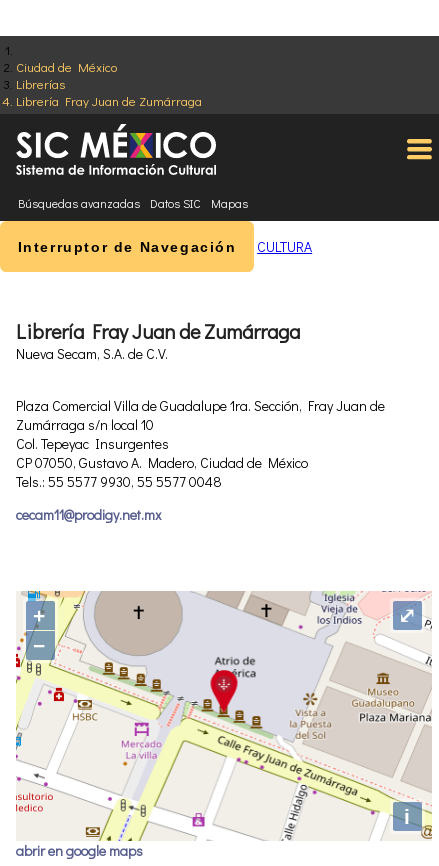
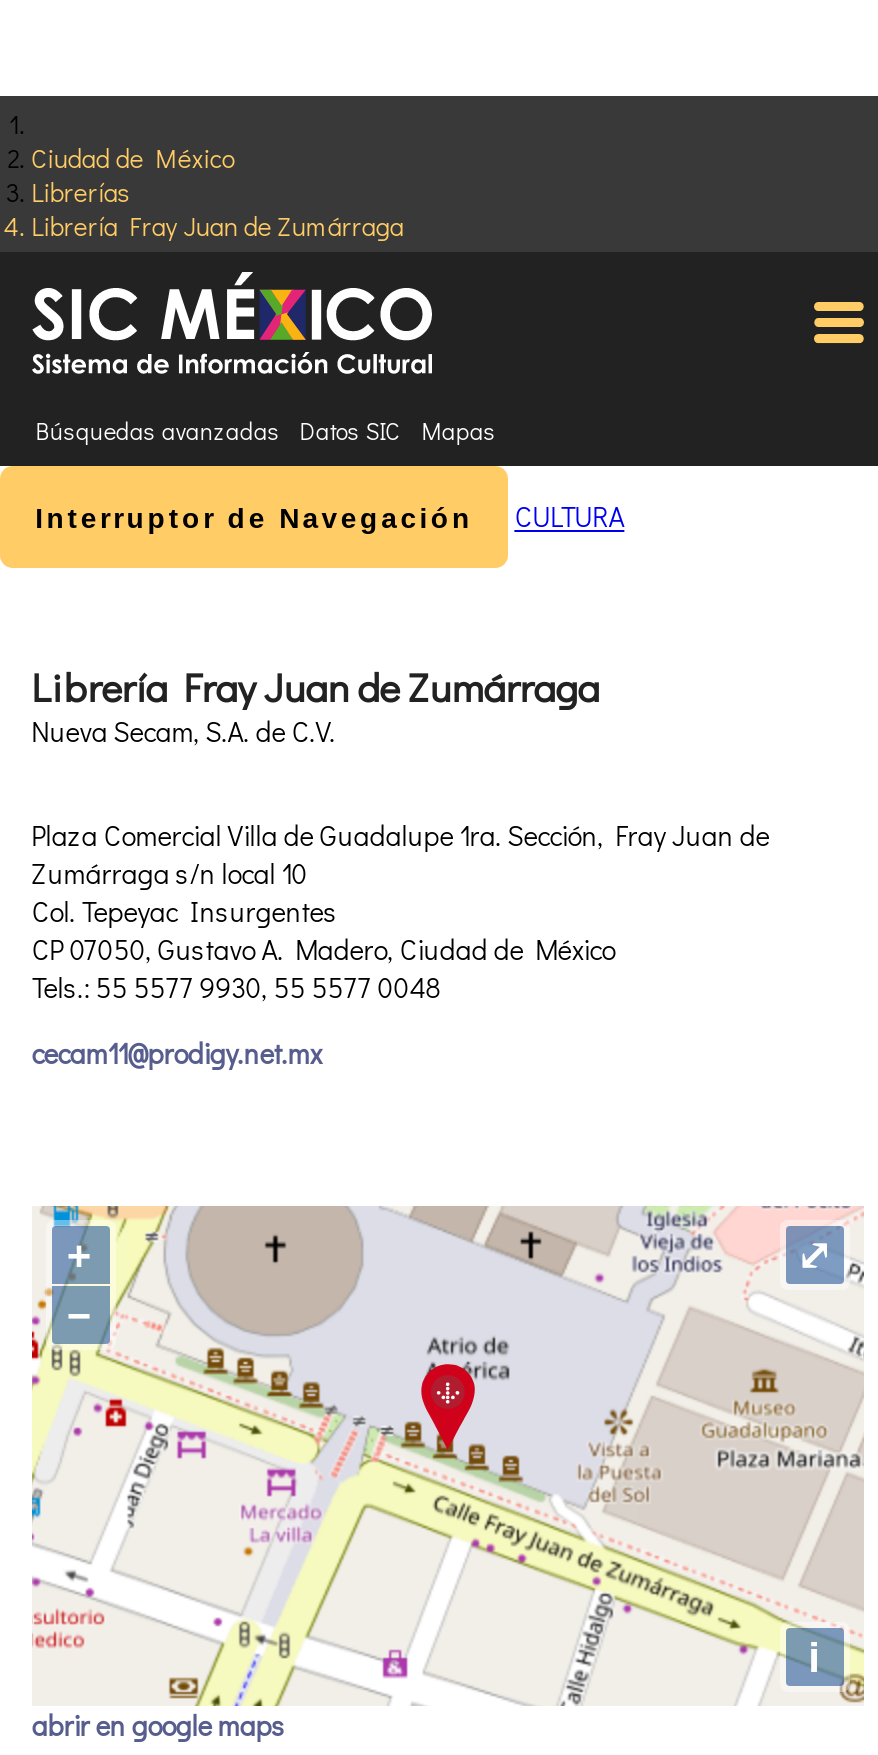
- [image]
+ [image]
